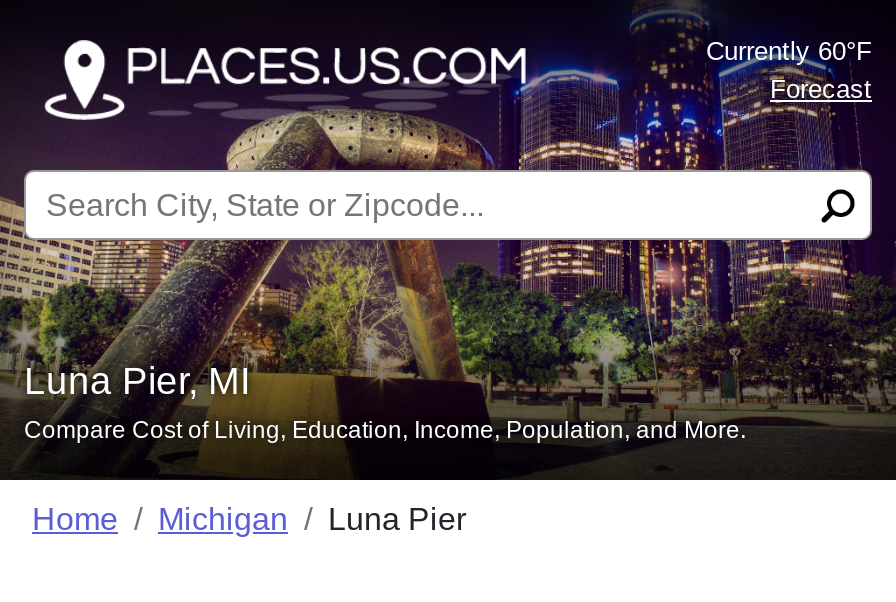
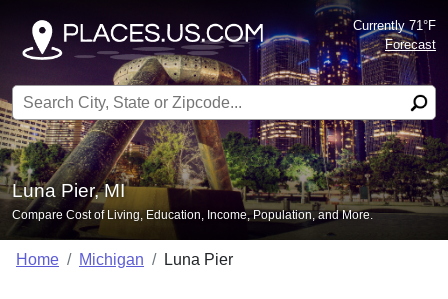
- Currently 60°F
+ Currently 71°F
